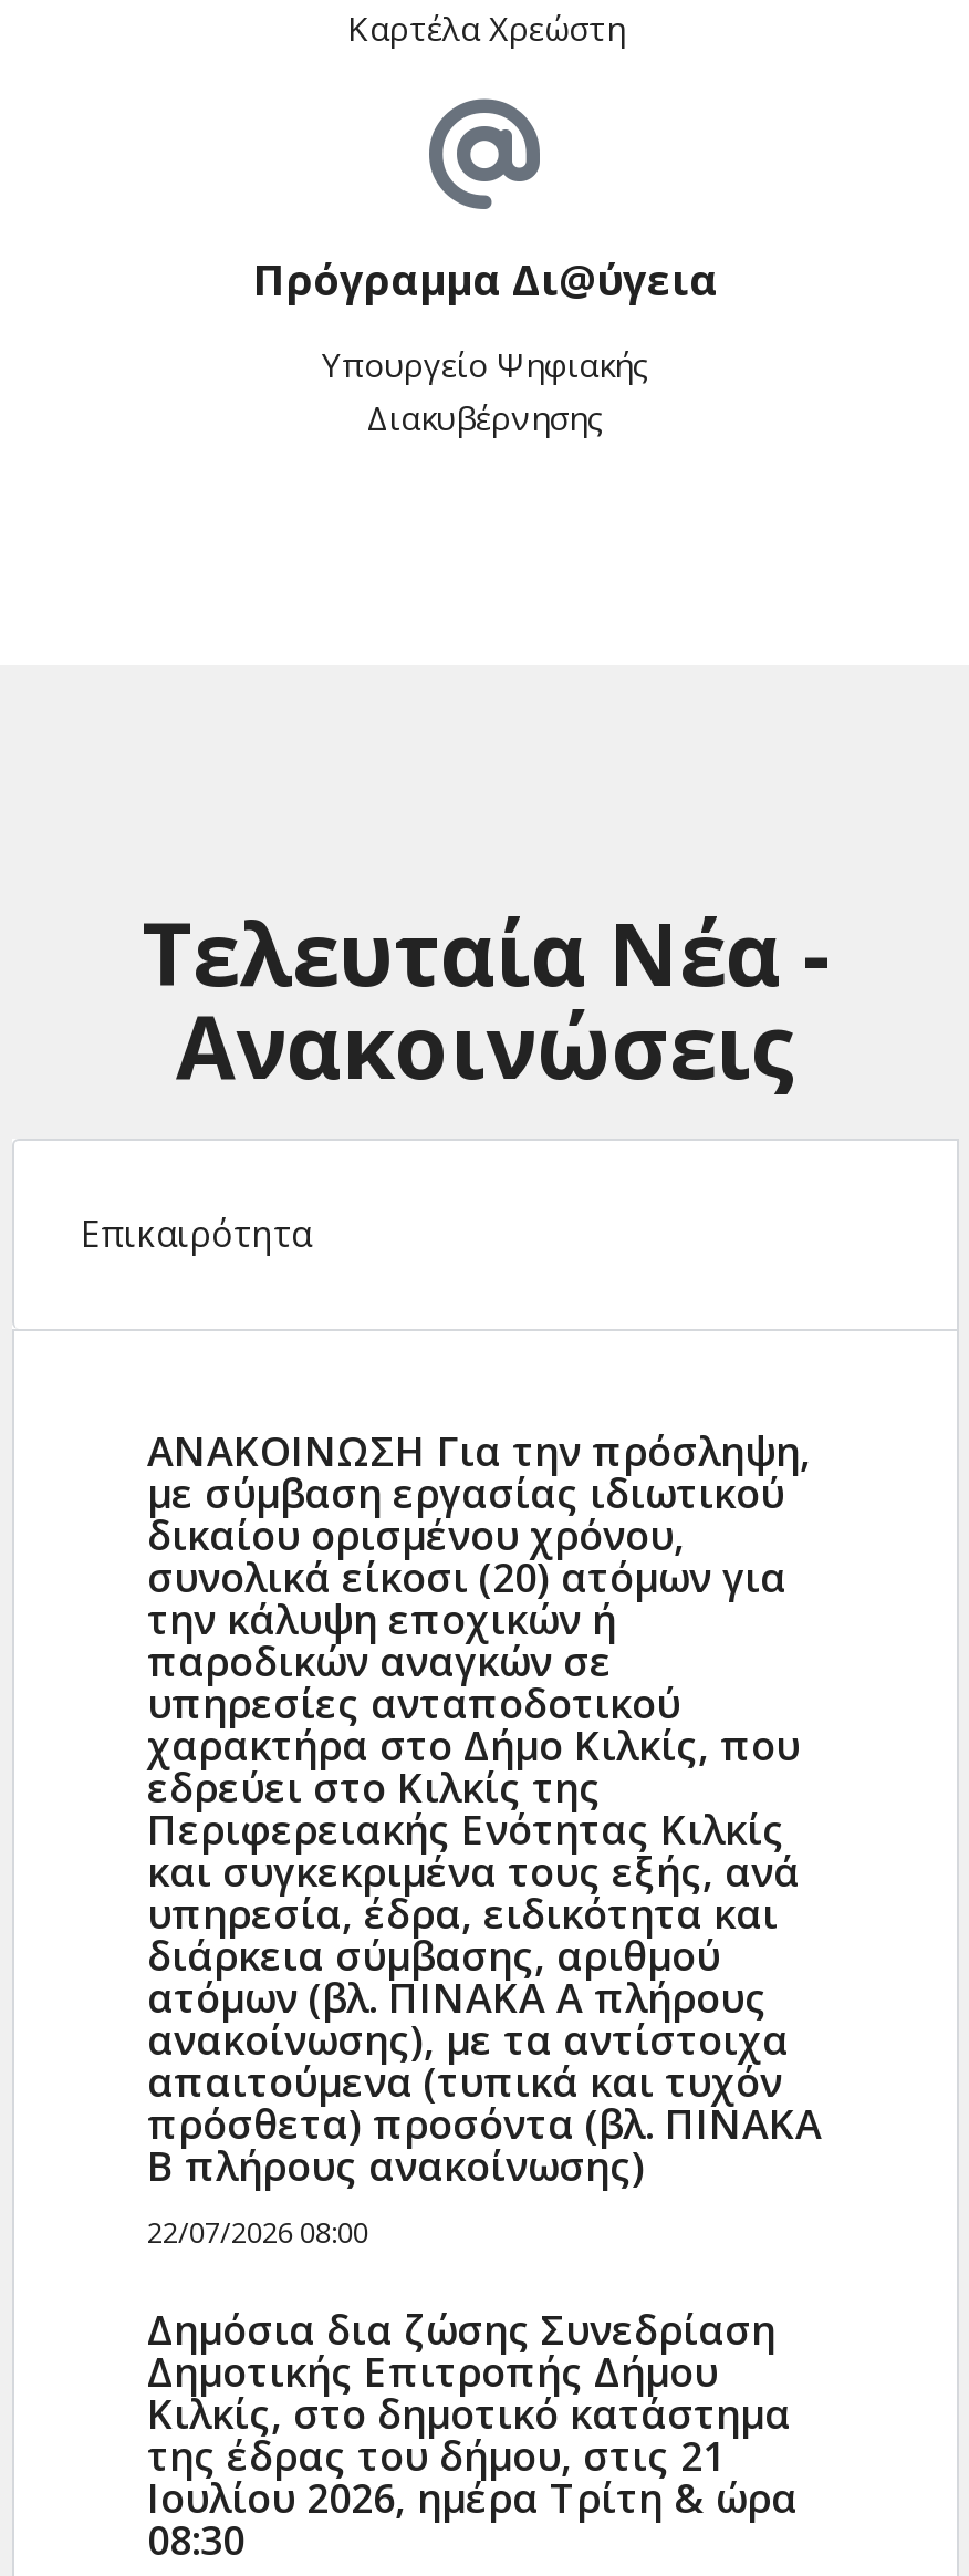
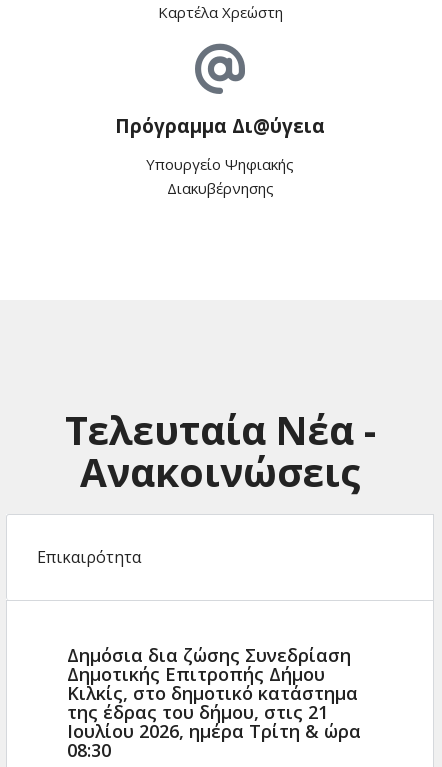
- ΑΝΑΚΟΙΝΩΣΗ Για την πρόσληψη,
- με σύμβαση εργασίας ιδιωτικού
- δικαίου ορισμένου χρόνου,
- συνολικά είκοσι (20) ατόμων για
- την κάλυψη εποχικών ή
- παροδικών αναγκών σε
- υπηρεσίες ανταποδοτικού
- χαρακτήρα στο Δήμο Κιλκίς, που
- εδρεύει στο Κιλκίς της
- Περιφερειακής Ενότητας Κιλκίς
- και συγκεκριμένα τους εξής, ανά
- υπηρεσία, έδρα, ειδικότητα και
- διάρκεια σύμβασης, αριθμού
- ατόμων (βλ. ΠΙΝΑΚΑ Α πλήρους
- ανακοίνωσης), με τα αντίστοιχα
- απαιτούμενα (τυπικά και τυχόν
- πρόσθετα) προσόντα (βλ. ΠΙΝΑΚΑ
- Β πλήρους ανακοίνωσης)
- 22/07/2026 08:00
